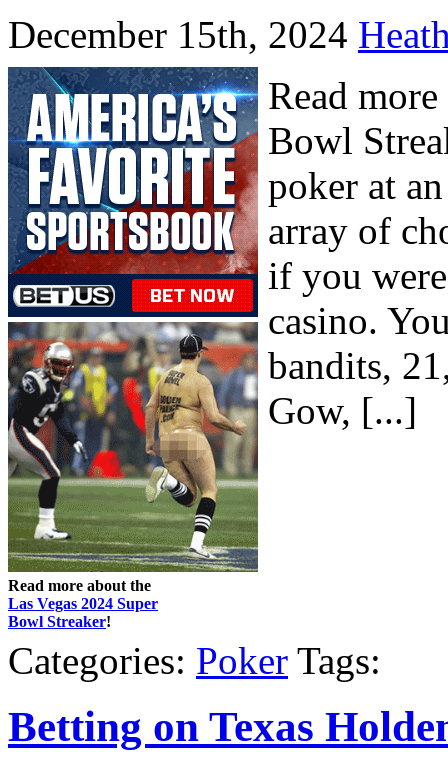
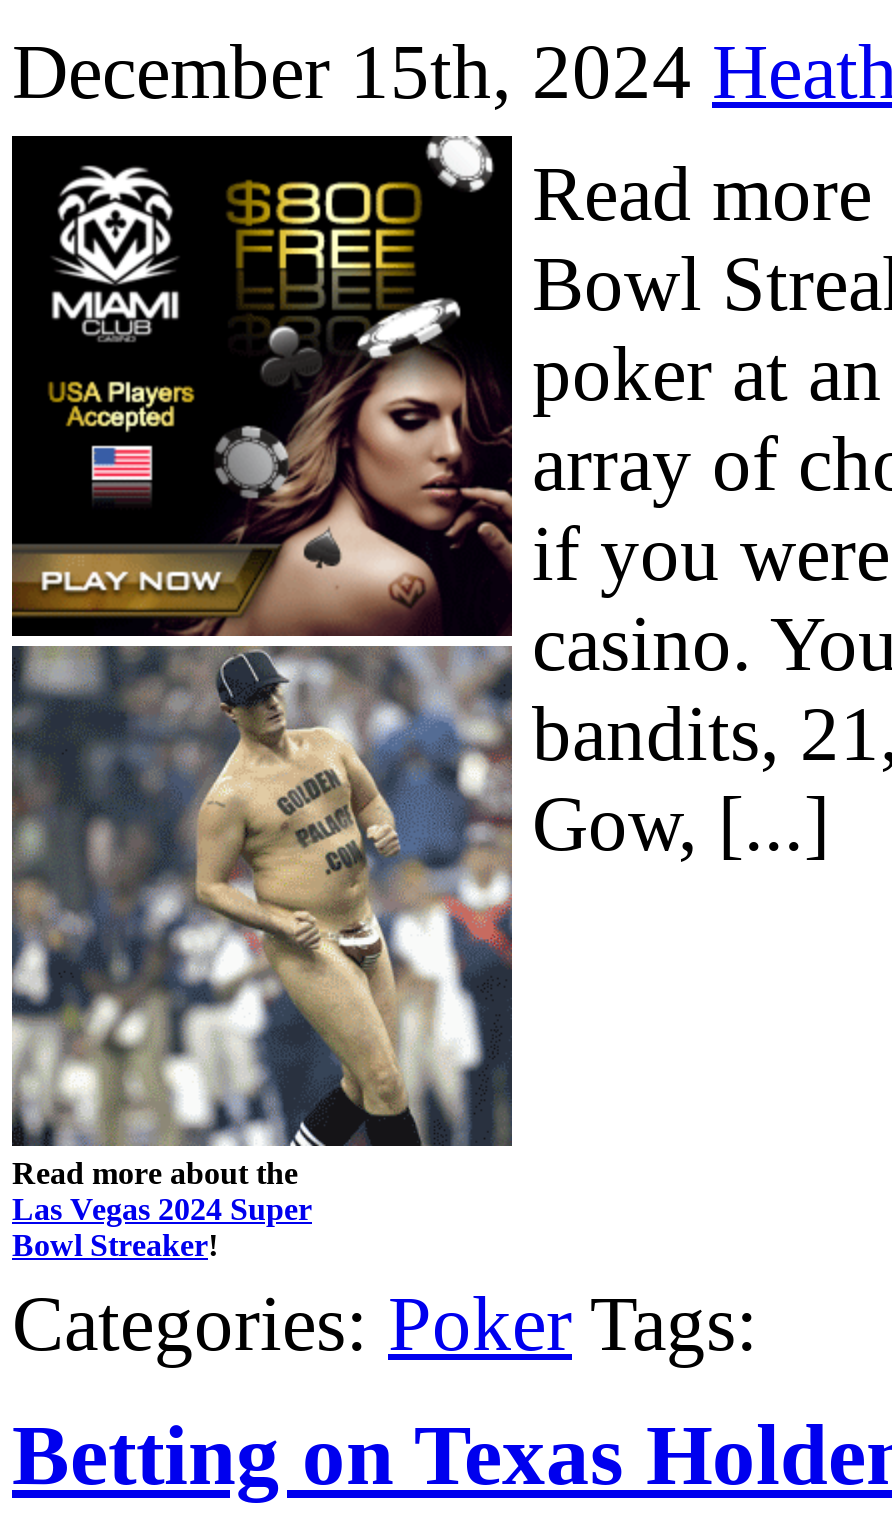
- [image]
+ [image]
